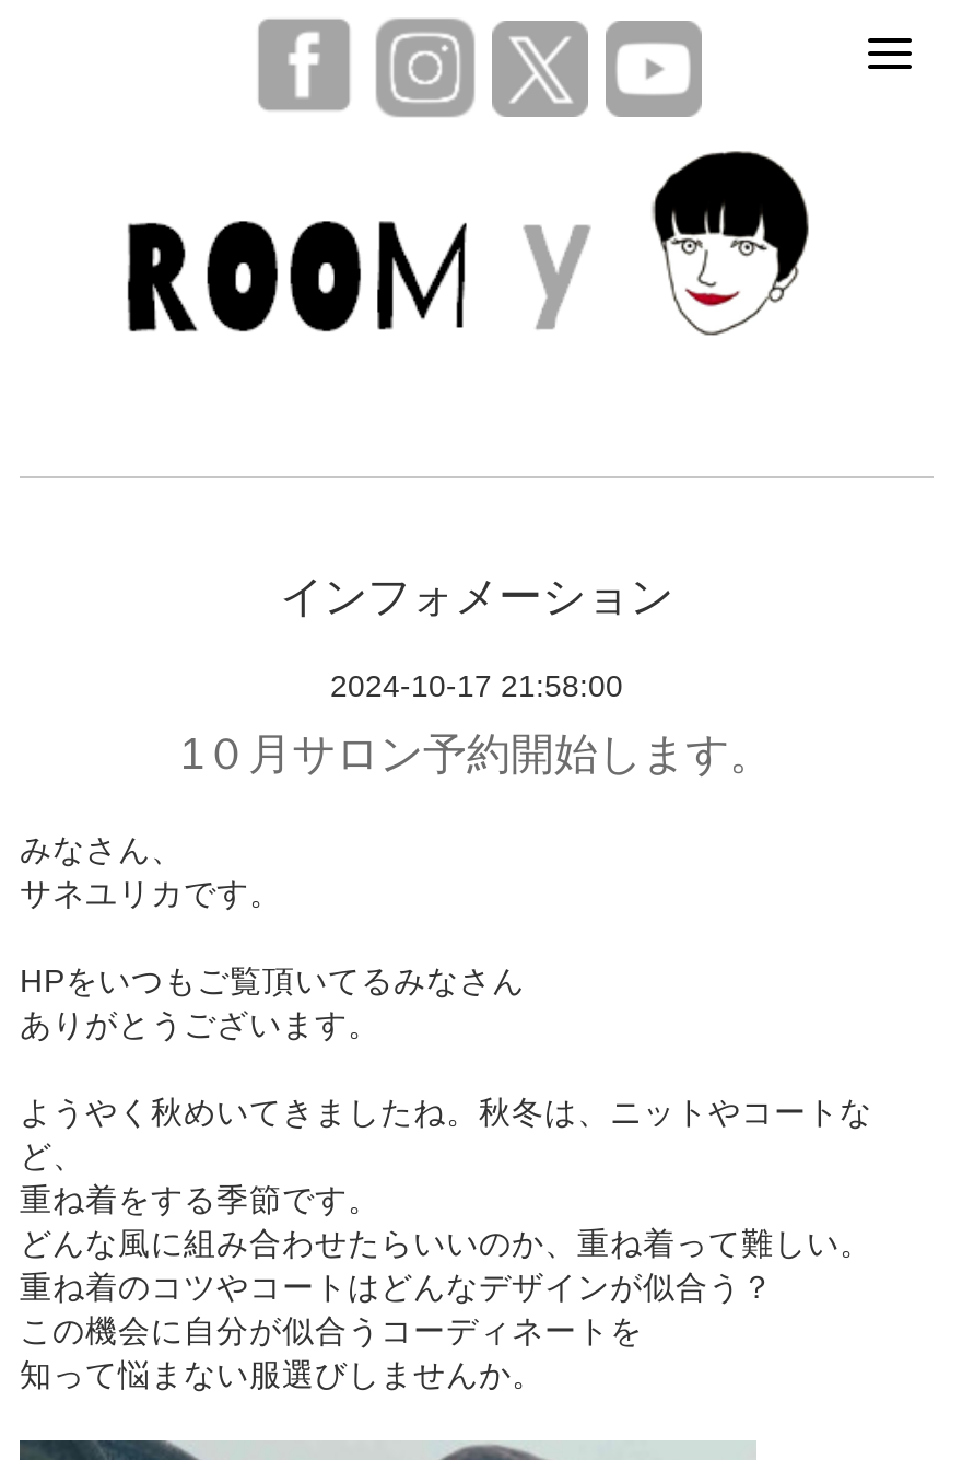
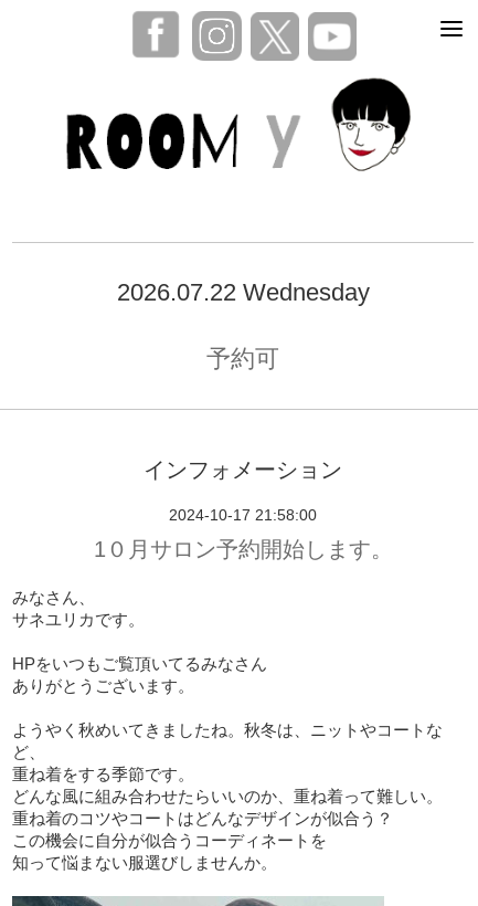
+ 2026.07.22 Wednesday
+ 予約可
